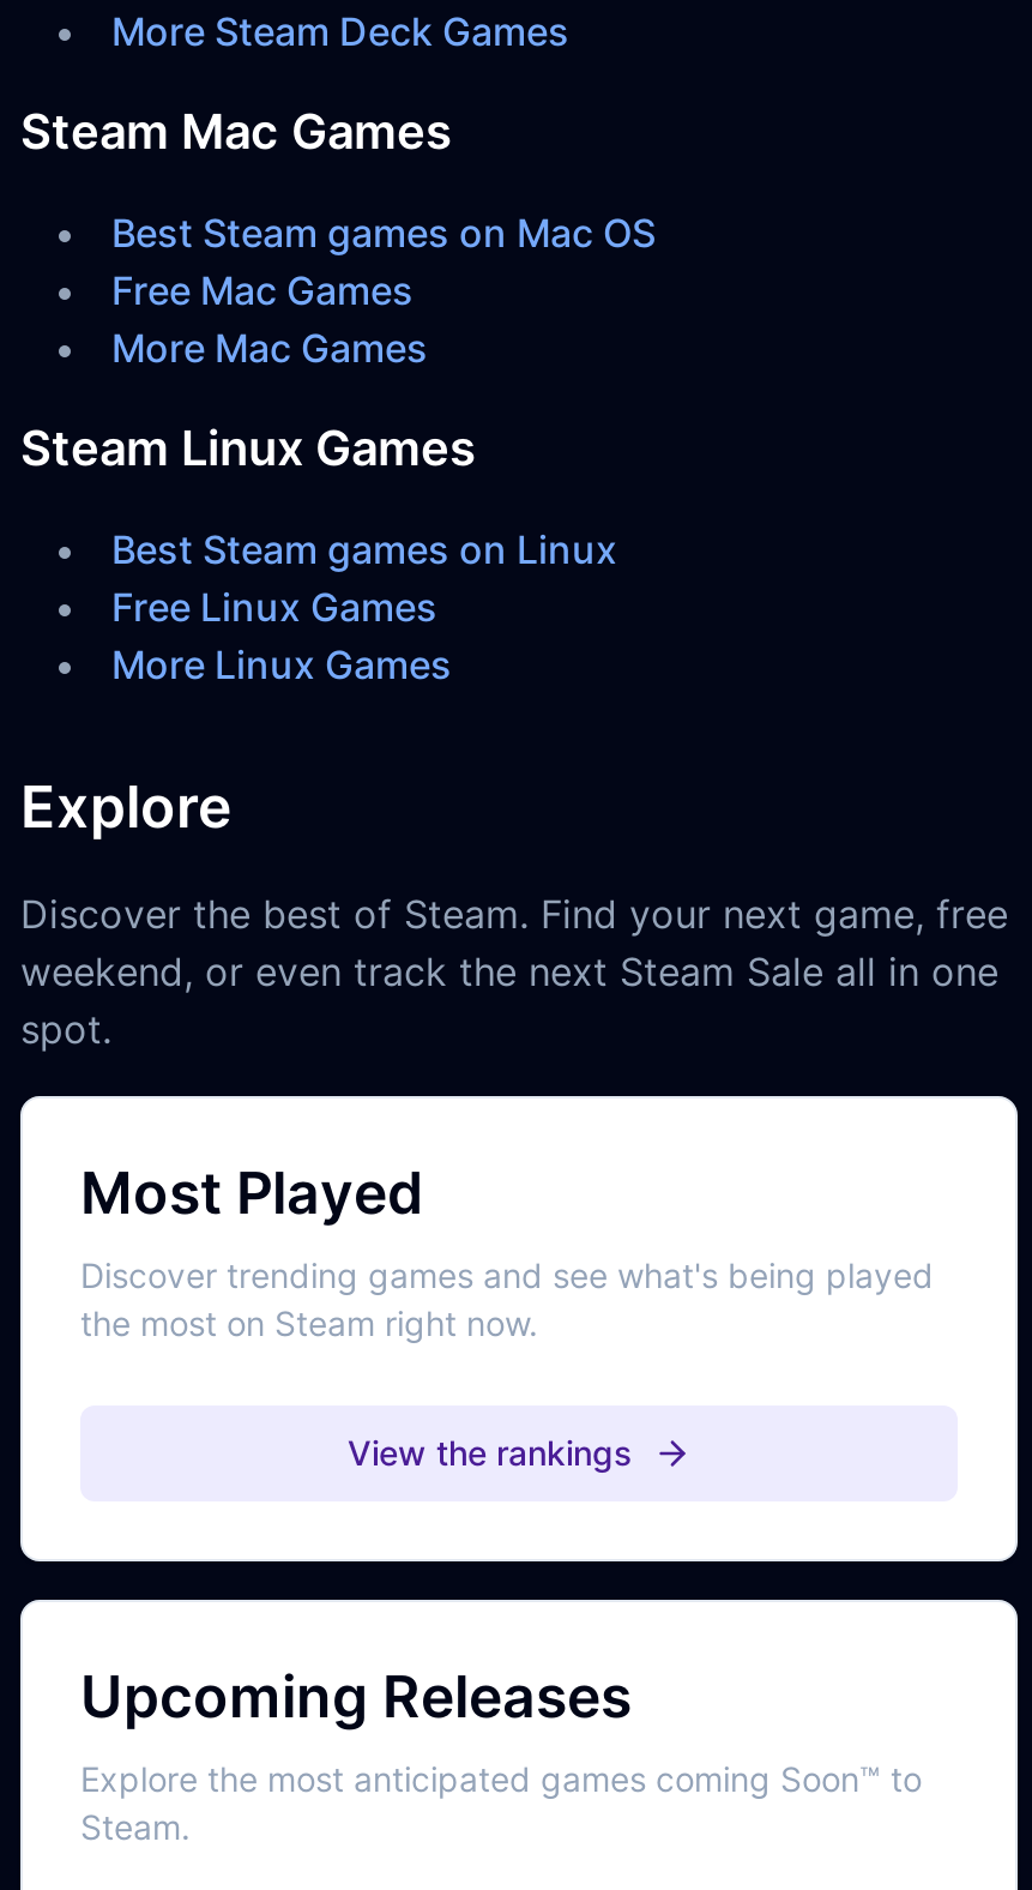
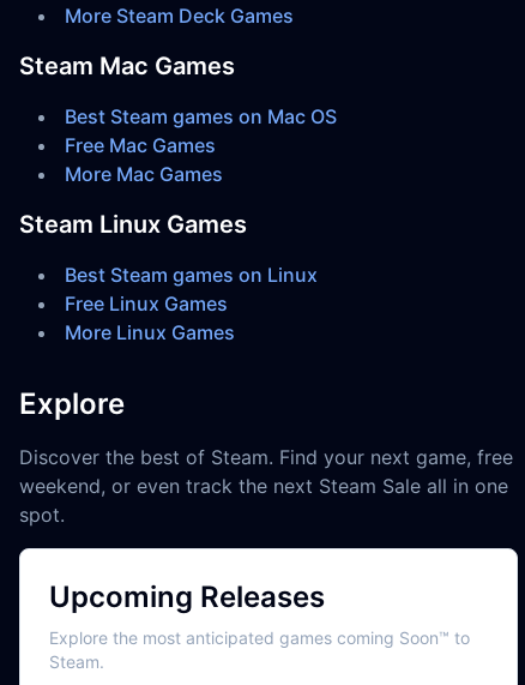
- Most Played
- Discover trending games and see what's being played
- the most on Steam right now.
- View the rankings
